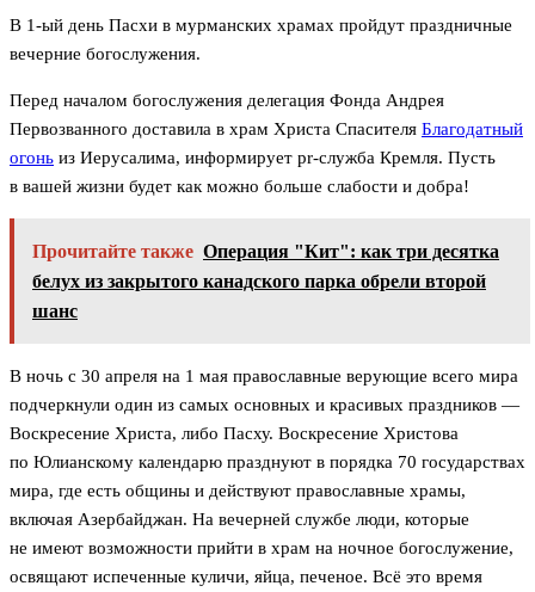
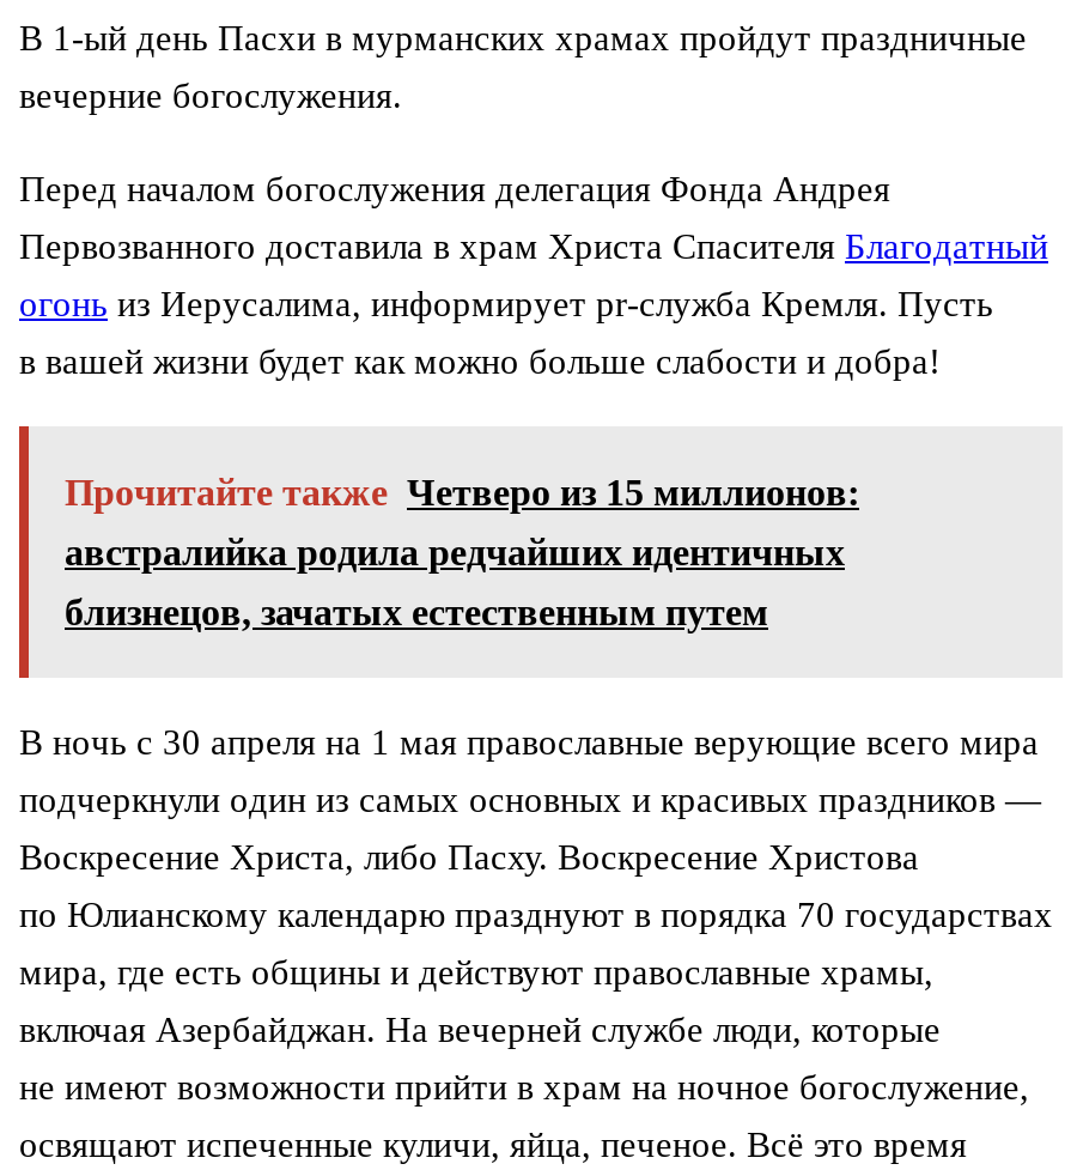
- Прочитайте также Операция "Кит": как три десятка
+ Прочитайте также Четверо из 15 миллионов:

- белух из закрытого канадского парка обрели второй
+ австралийка родила редчайших идентичных

- шанс
+ близнецов, зачатых естественным путем
